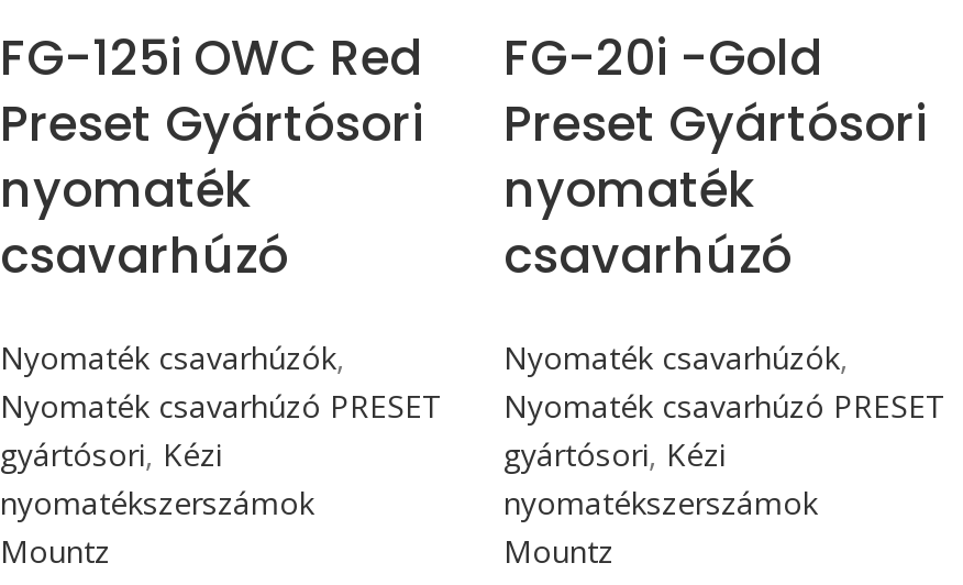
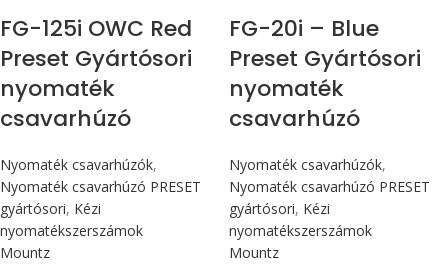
- FG-125i OWC Red FG-20i -Gold
+ FG-125i OWC Red FG-20i – Blue
